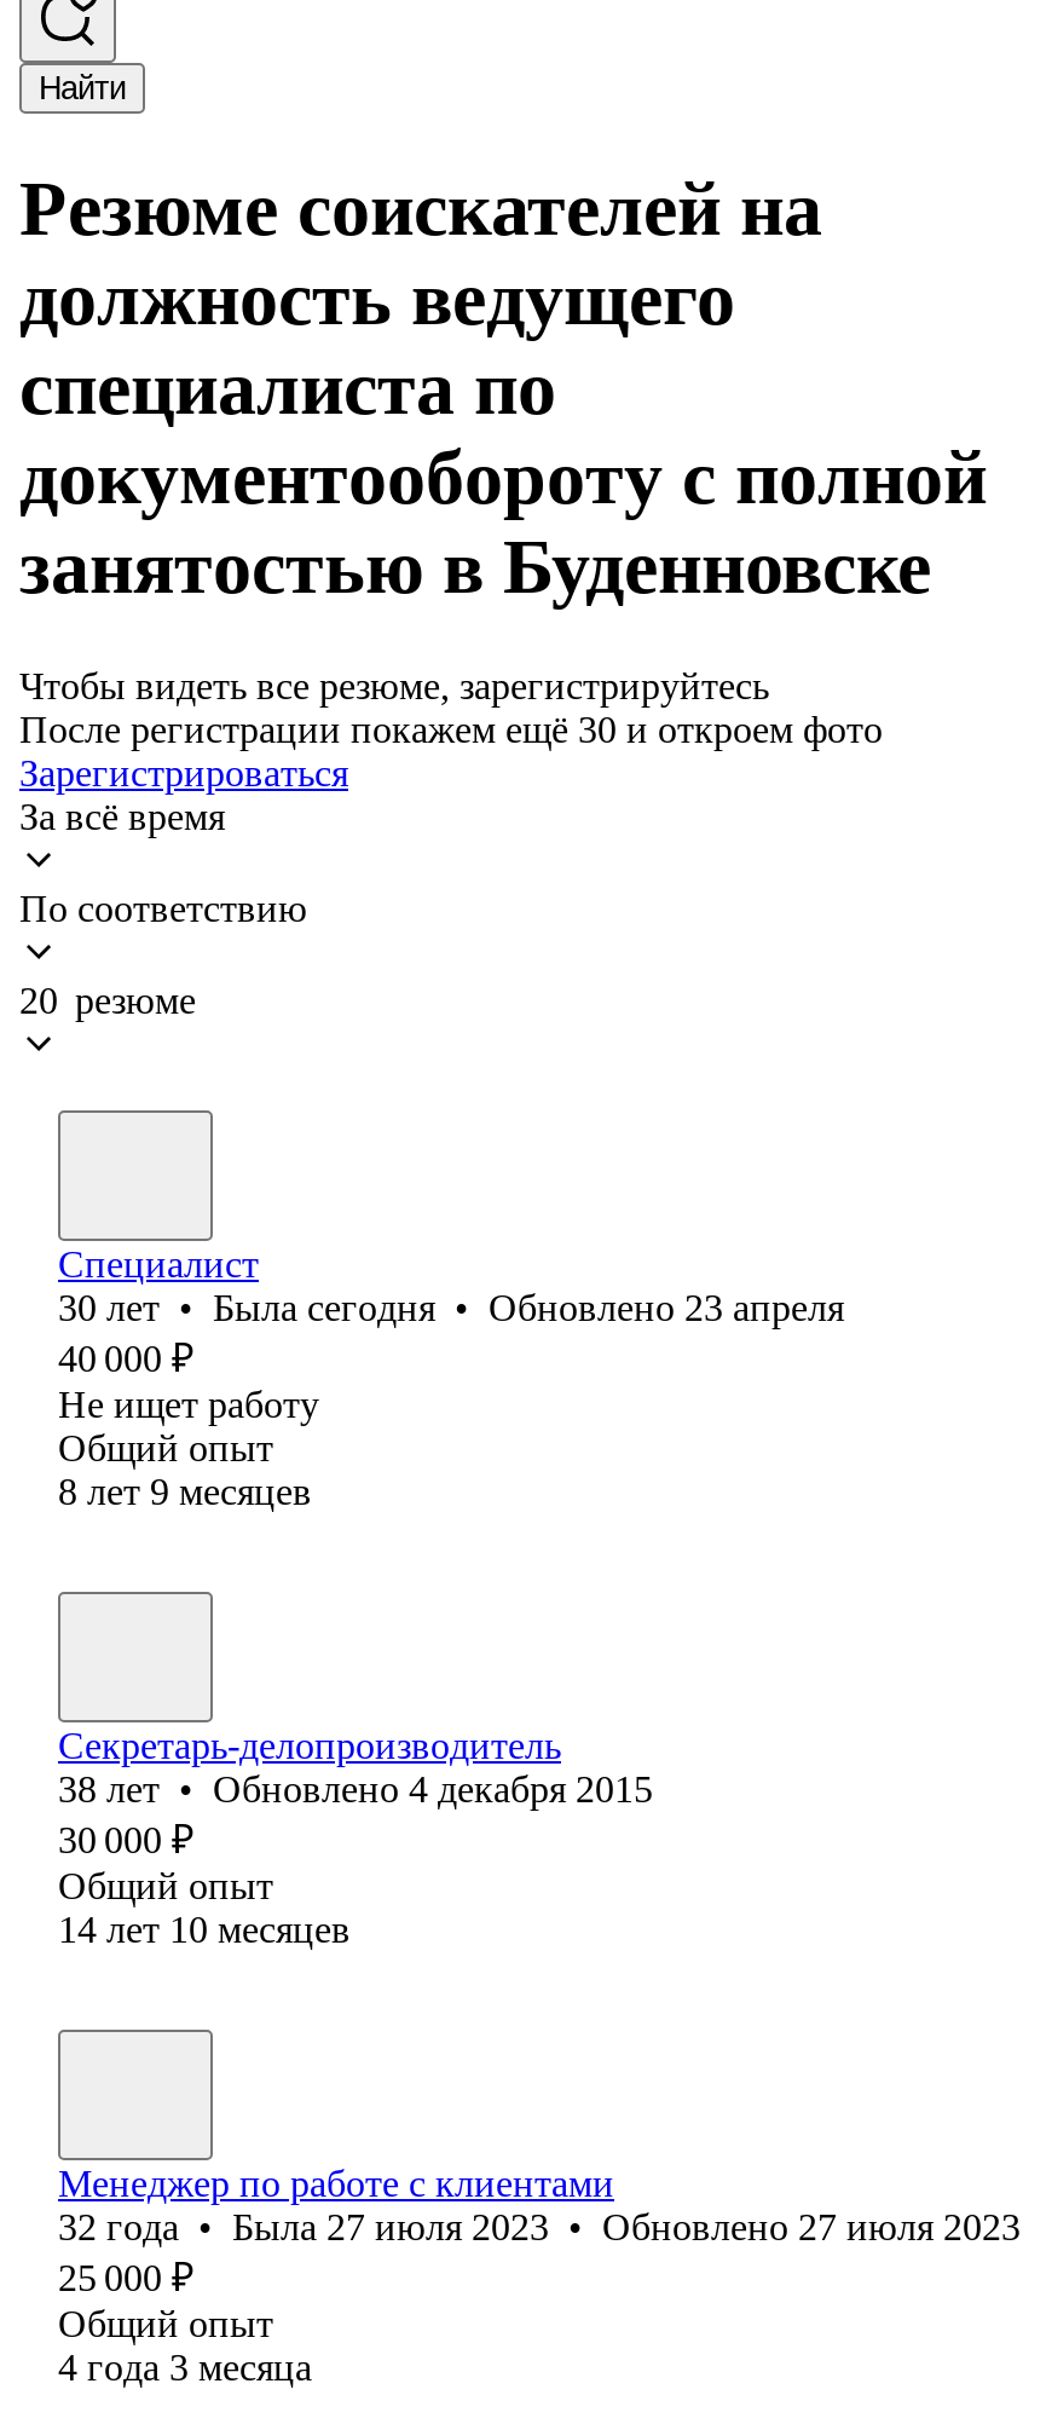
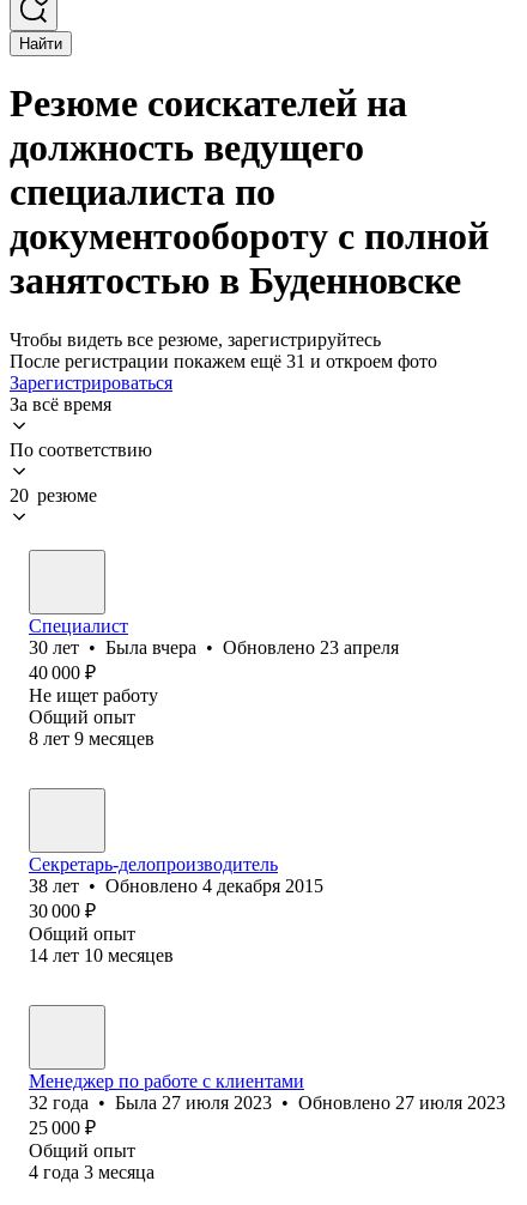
- После регистрации покажем ещё 30 и откроем фото
+ После регистрации покажем ещё 31 и откроем фото

- 30 лет • Была сегодня • Обновлено 23 апреля
+ 30 лет • Была вчера • Обновлено 23 апреля
